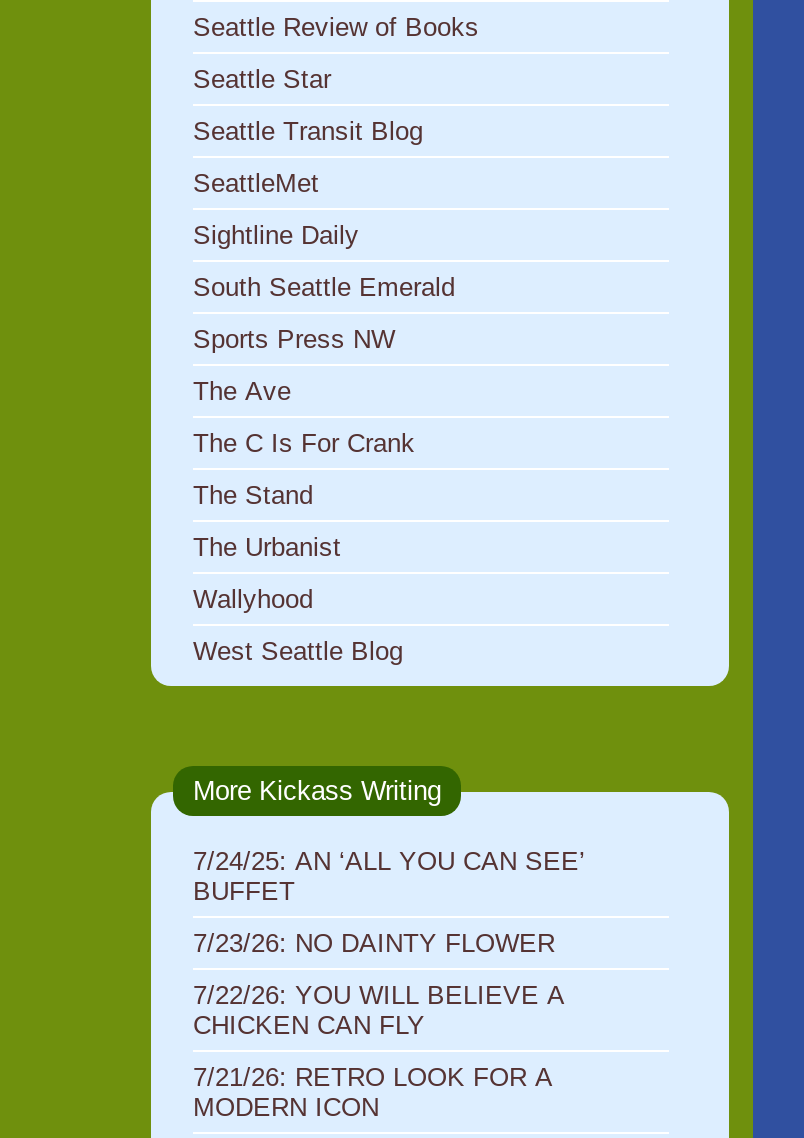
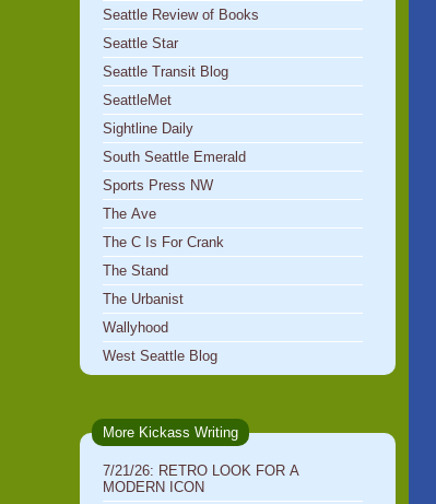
- 7/24/25: AN ‘ALL YOU CAN SEE’
- BUFFET
- 7/23/26: NO DAINTY FLOWER
- 7/22/26: YOU WILL BELIEVE A
- CHICKEN CAN FLY
